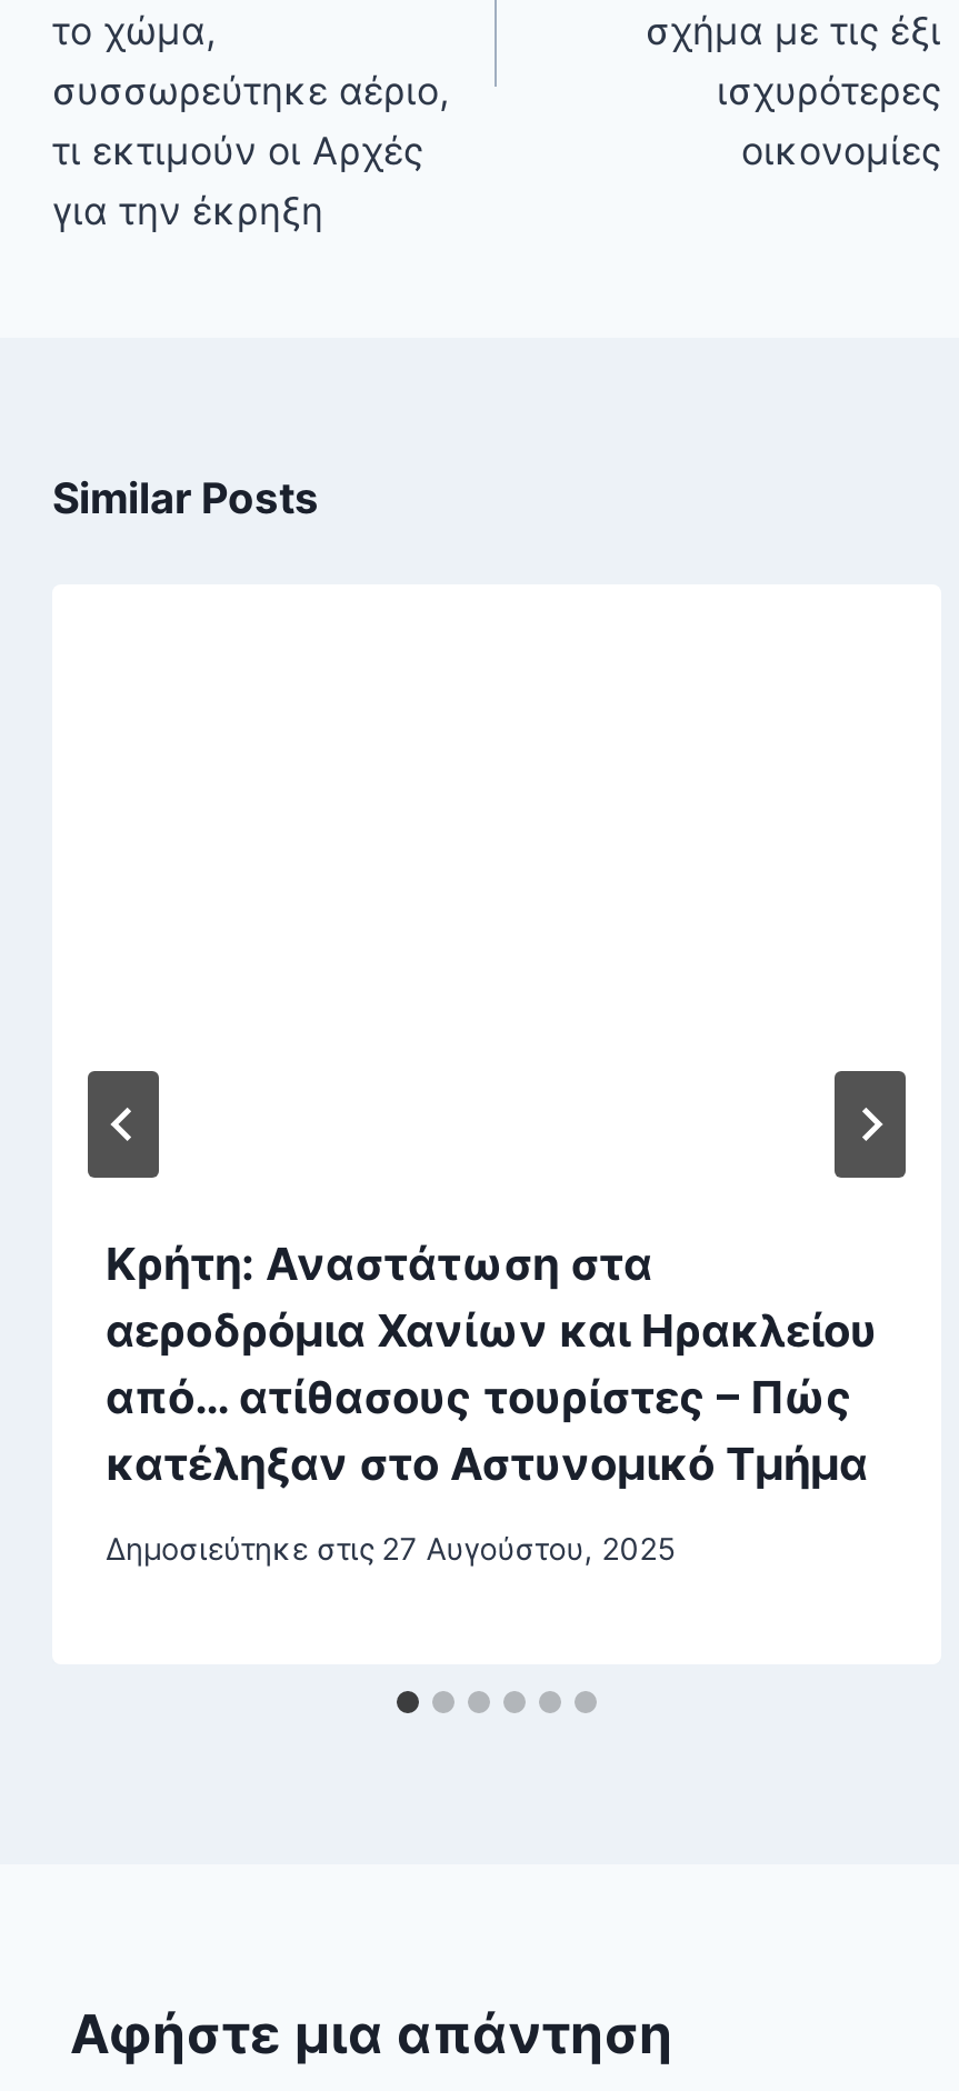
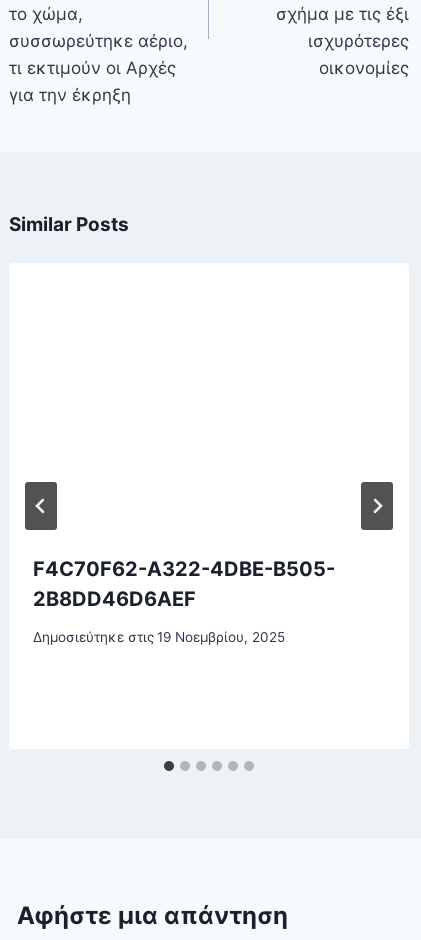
- Κρήτη: Αναστάτωση στα
- αεροδρόμια Χανίων και Ηρακλείου
- από… ατίθασους τουρίστες – Πώς
- κατέληξαν στο Αστυνομικό Τμήμα
+ F4C70F62-A322-4DBE-B505-
+ 2B8DD46D6AEF

- Δημοσιεύτηκε στις 27 Αυγούστου, 2025
+ Δημοσιεύτηκε στις 19 Νοεμβρίου, 2025
